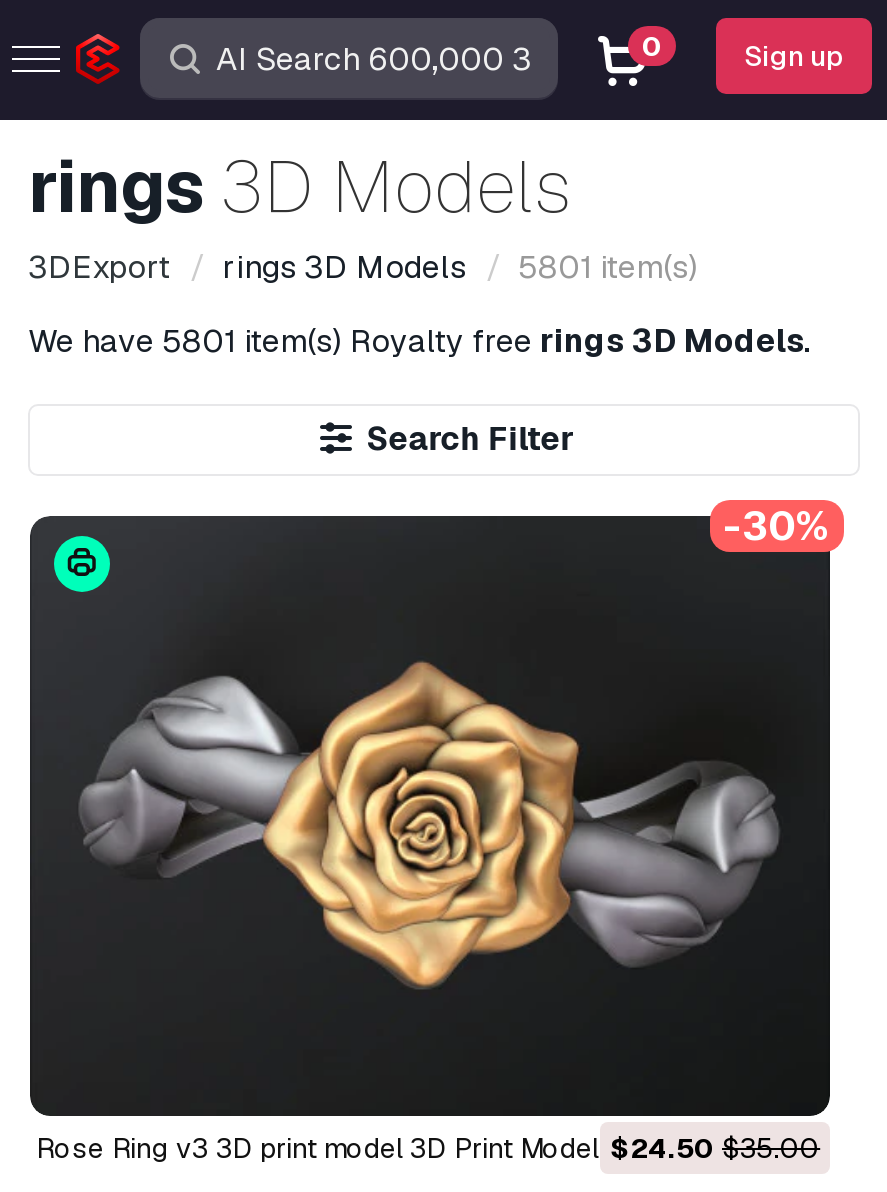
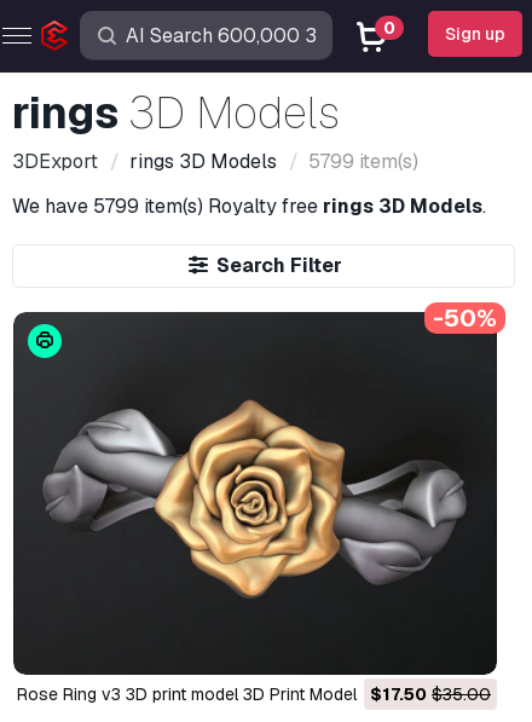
- 3DExport rings 3D Models 5801 item(s)
+ 3DExport rings 3D Models 5799 item(s)

- We have 5801 item(s) Royalty free rings 3D Models.
+ We have 5799 item(s) Royalty free rings 3D Models.

- -30%
+ -50%

- Rose Ring v3 3D print model 3D Print Model $24.50 $35.00
+ Rose Ring v3 3D print model 3D Print Model $17.50 $35.00
